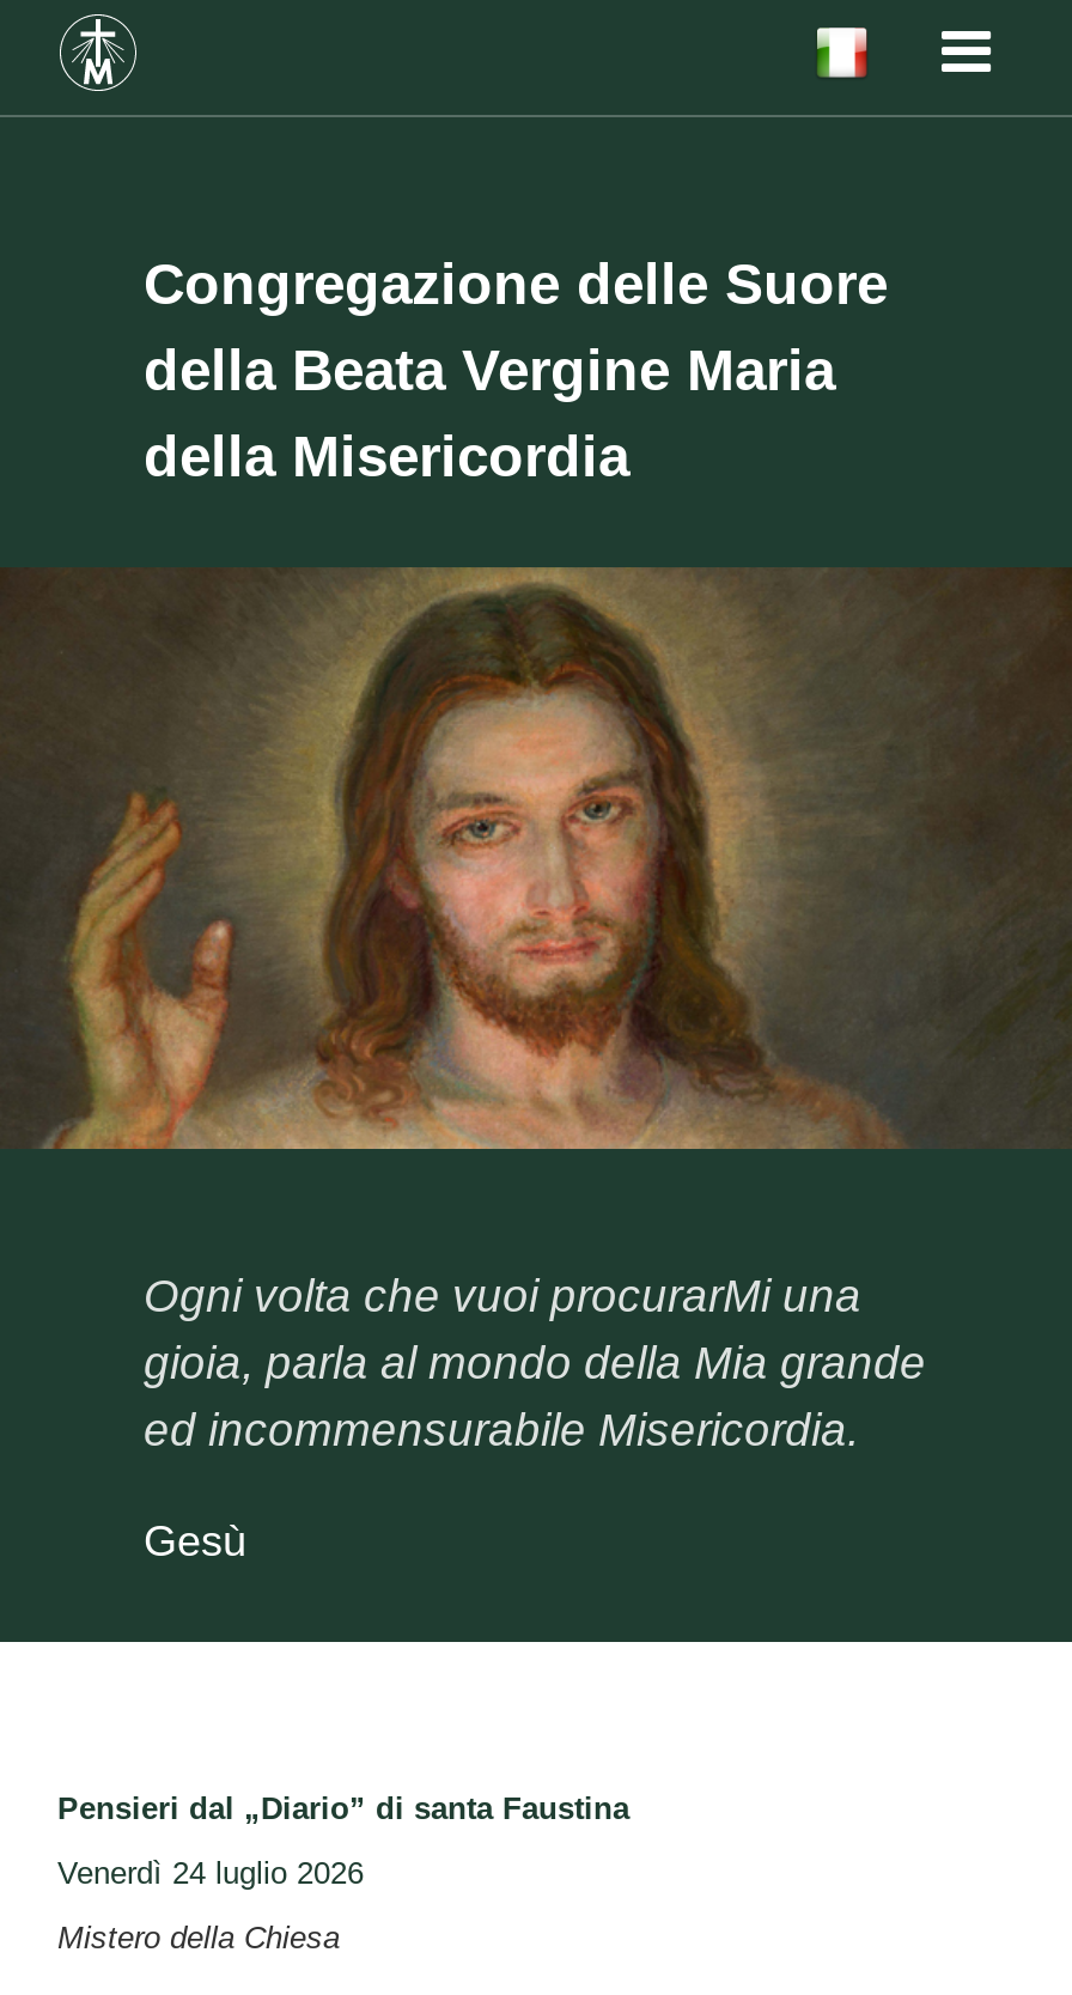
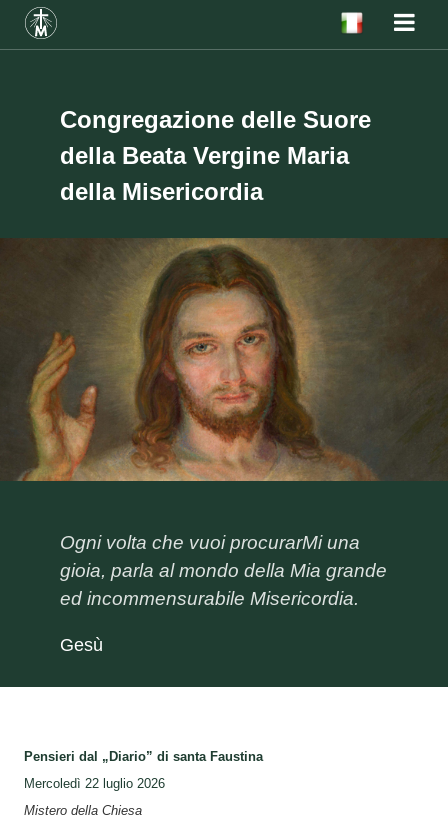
- Venerdì 24 luglio 2026
+ Mercoledì 22 luglio 2026
